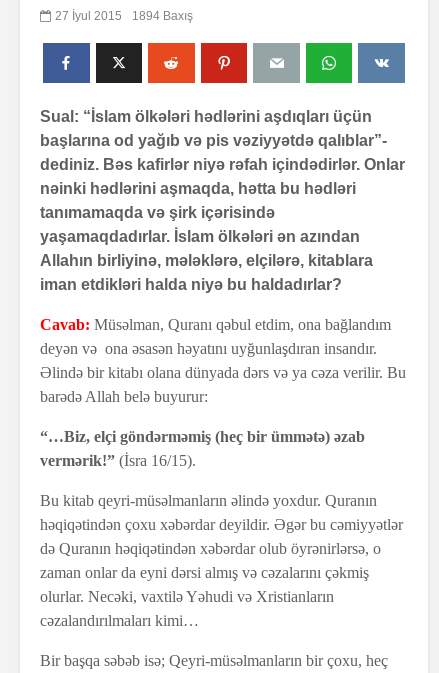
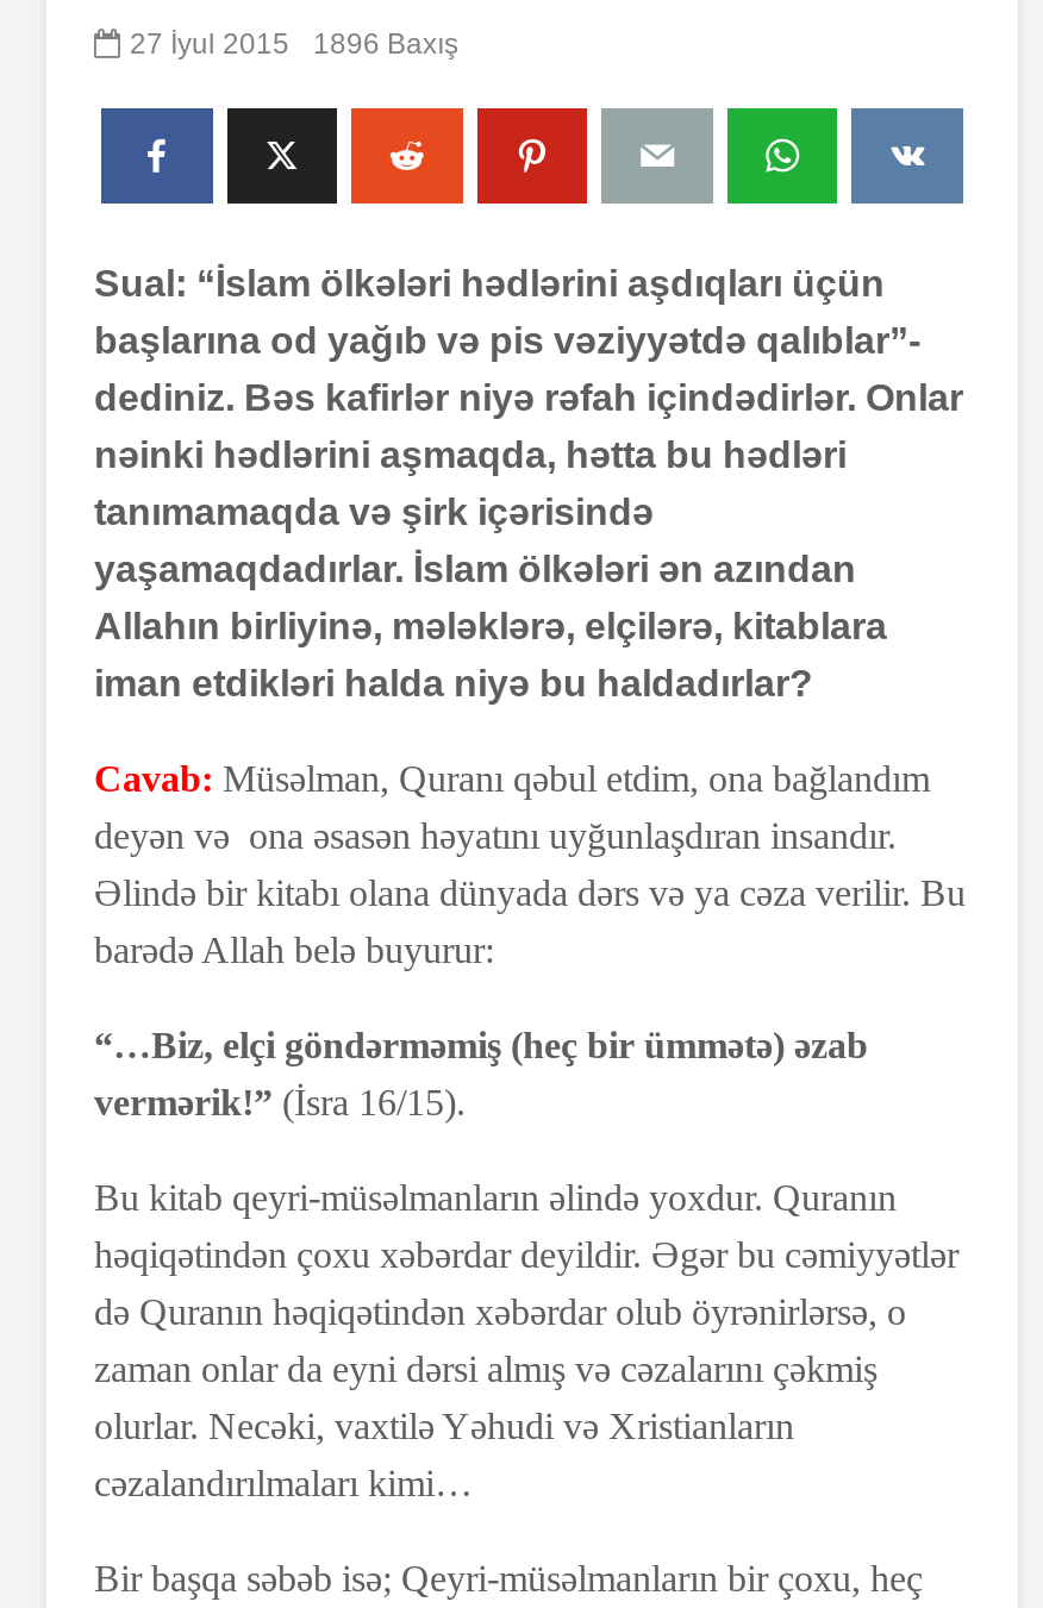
- 27 İyul 2015 1894 Baxış
+ 27 İyul 2015 1896 Baxış
